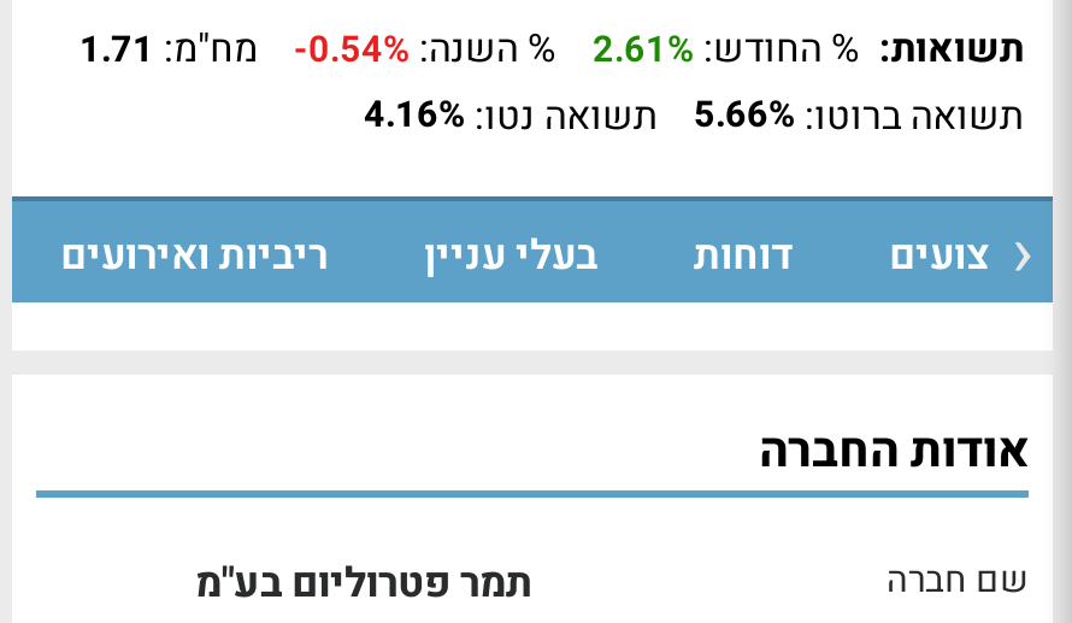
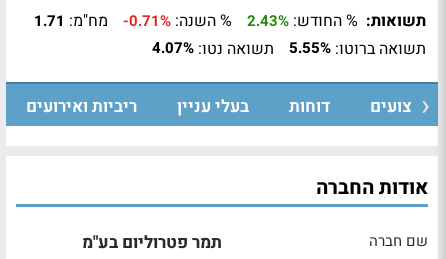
- % השנה: -0.54%
+ % השנה: -0.71%

- תשואות: % החודש: 2.61%
+ תשואות: % החודש: 2.43%

- תשואה נטו: 4.16%
+ תשואה נטו: 4.07%

- תשואה ברוטו: 5.66%
+ תשואה ברוטו: 5.55%
